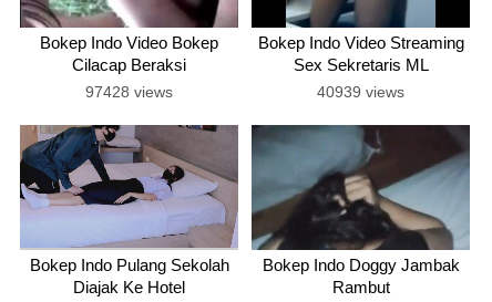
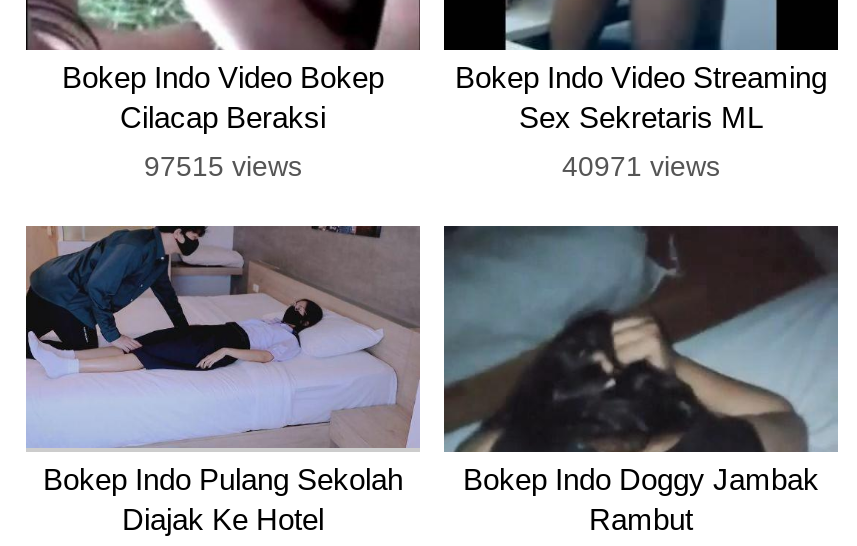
- 97428 views
+ 97515 views

- 40939 views
+ 40971 views
